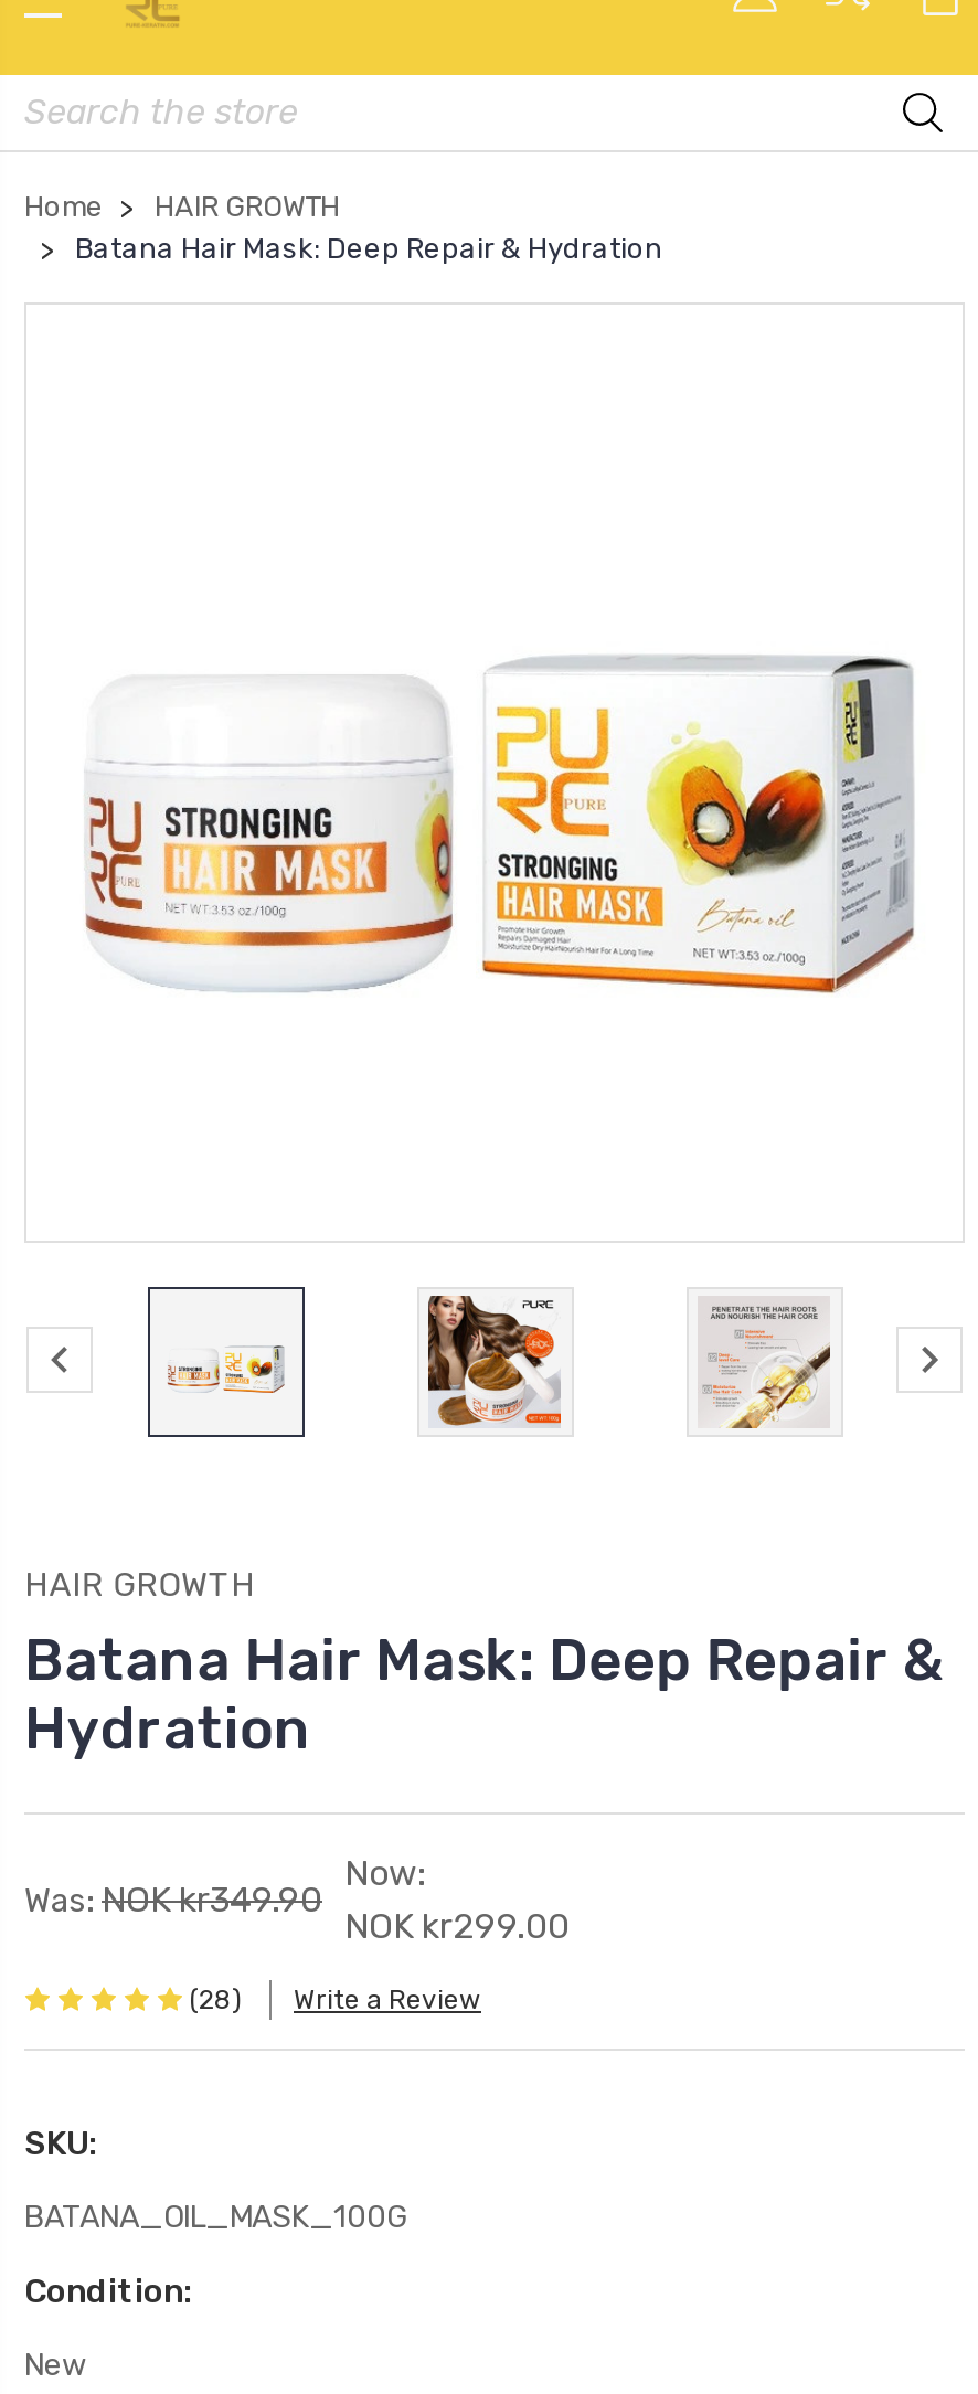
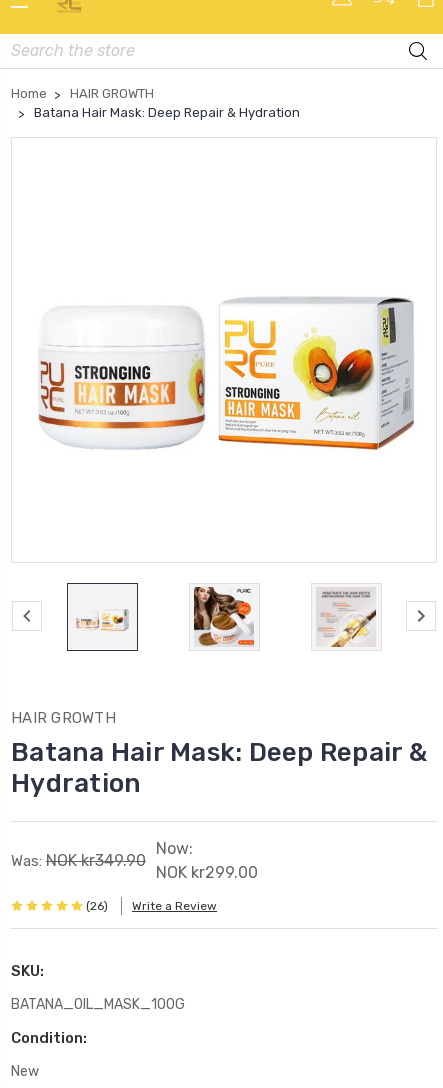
- (28) Write a Review
+ (26) Write a Review
